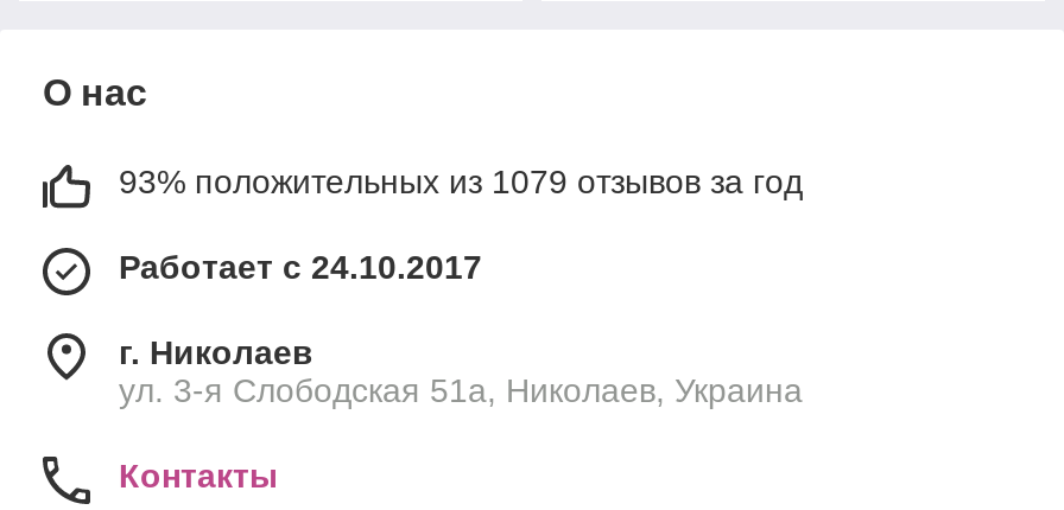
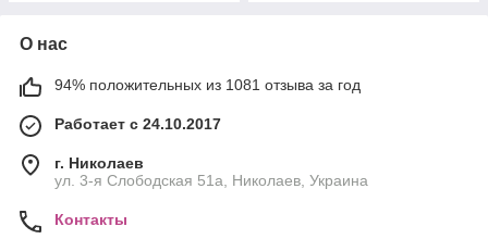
- 93% положительных из 1079 отзывов за год
+ 94% положительных из 1081 отзыва за год
